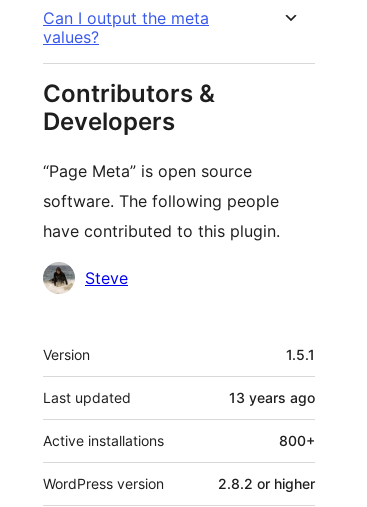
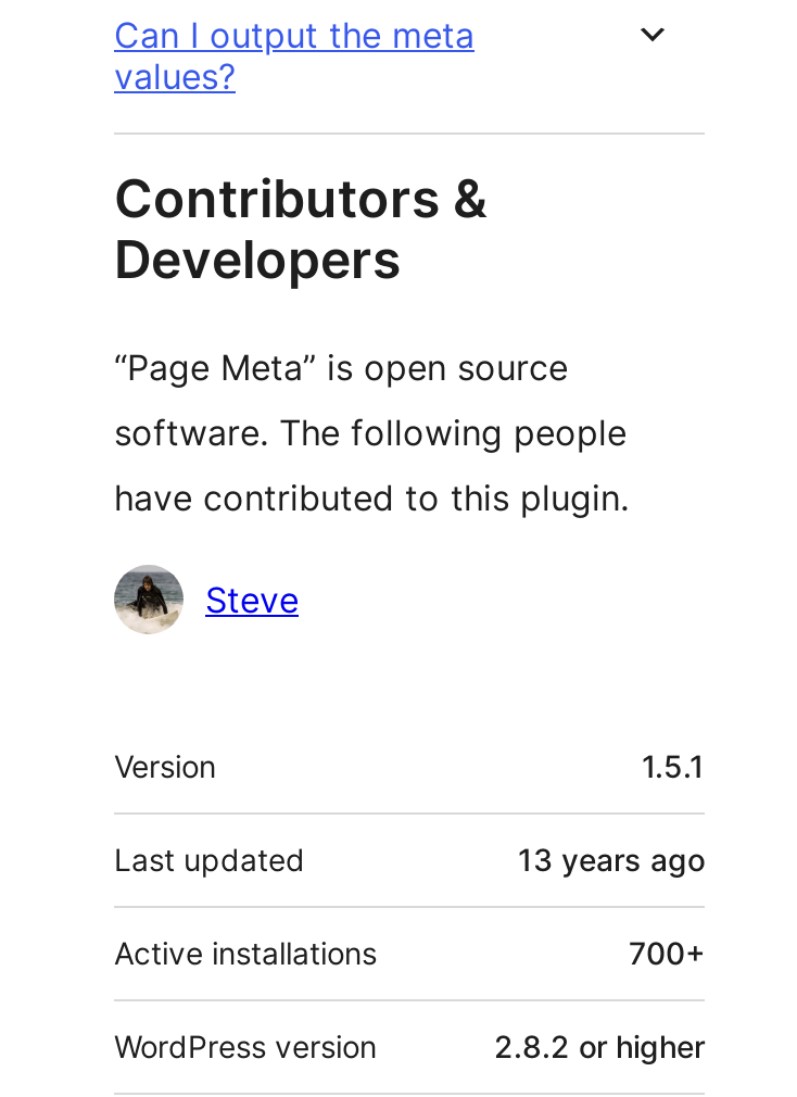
- 800+
+ 700+
